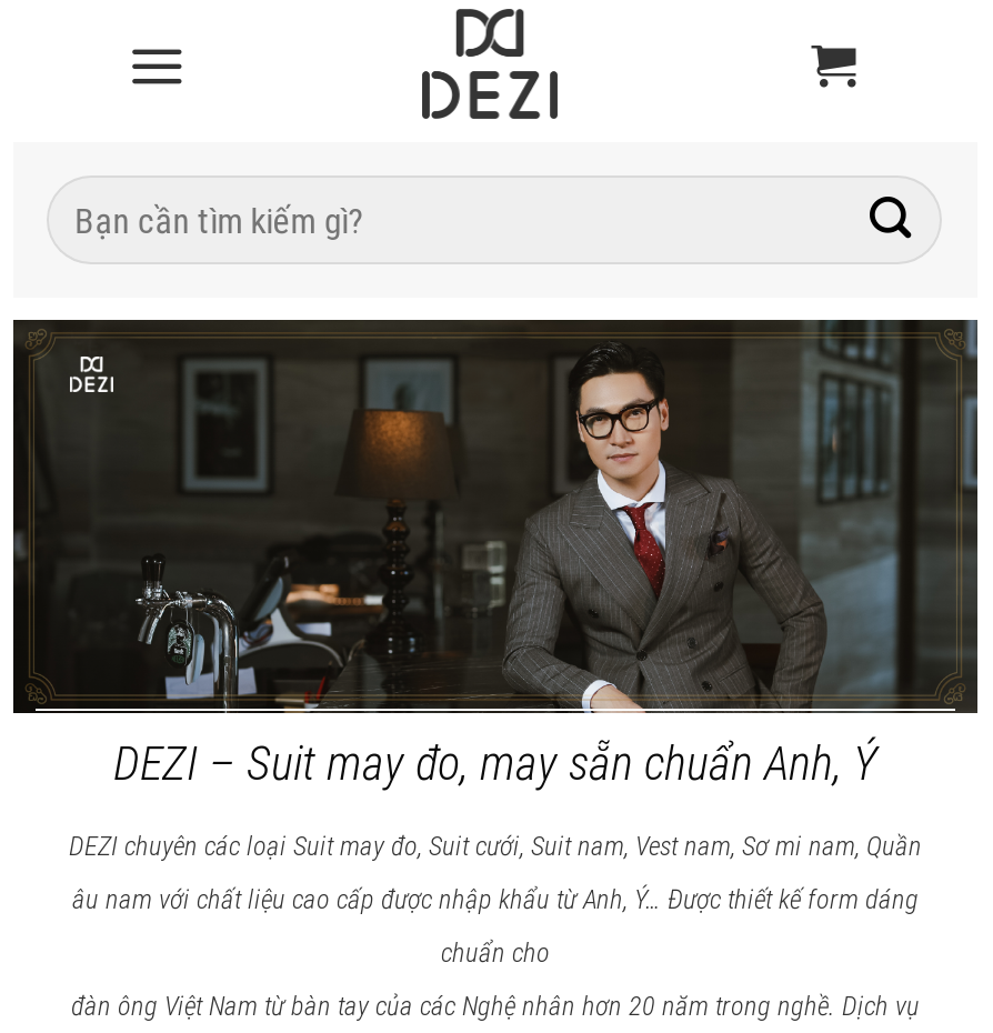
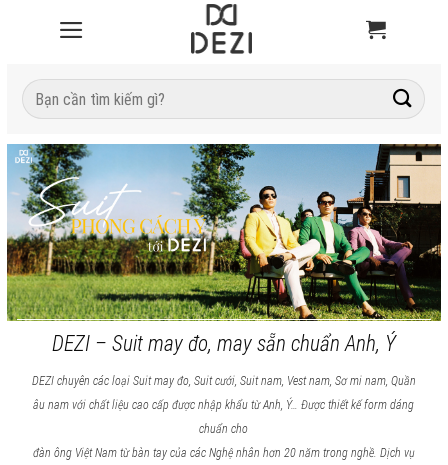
- [image]
+ [image]
